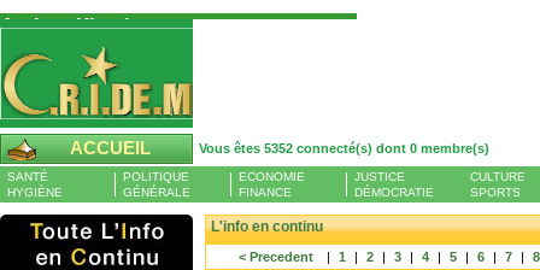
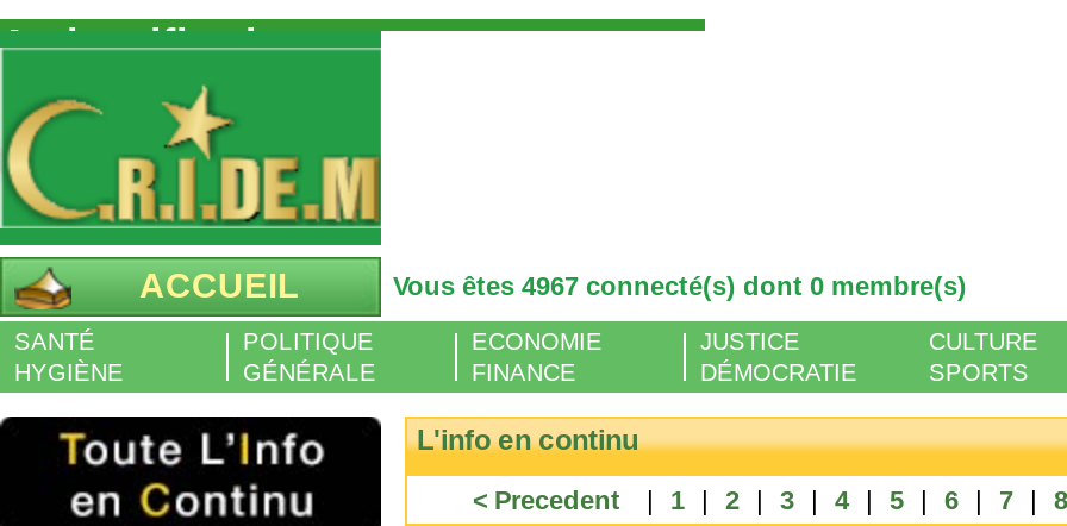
- Vous êtes 5352 connecté(s) dont 0 membre(s)
+ Vous êtes 4967 connecté(s) dont 0 membre(s)
